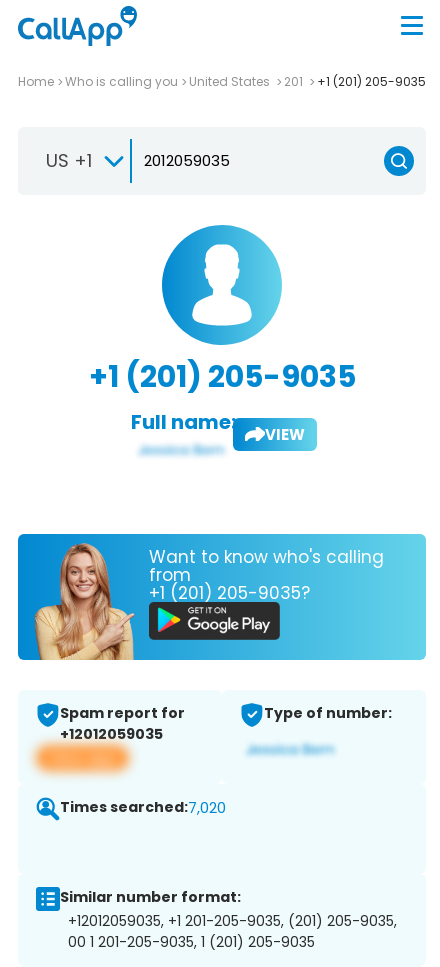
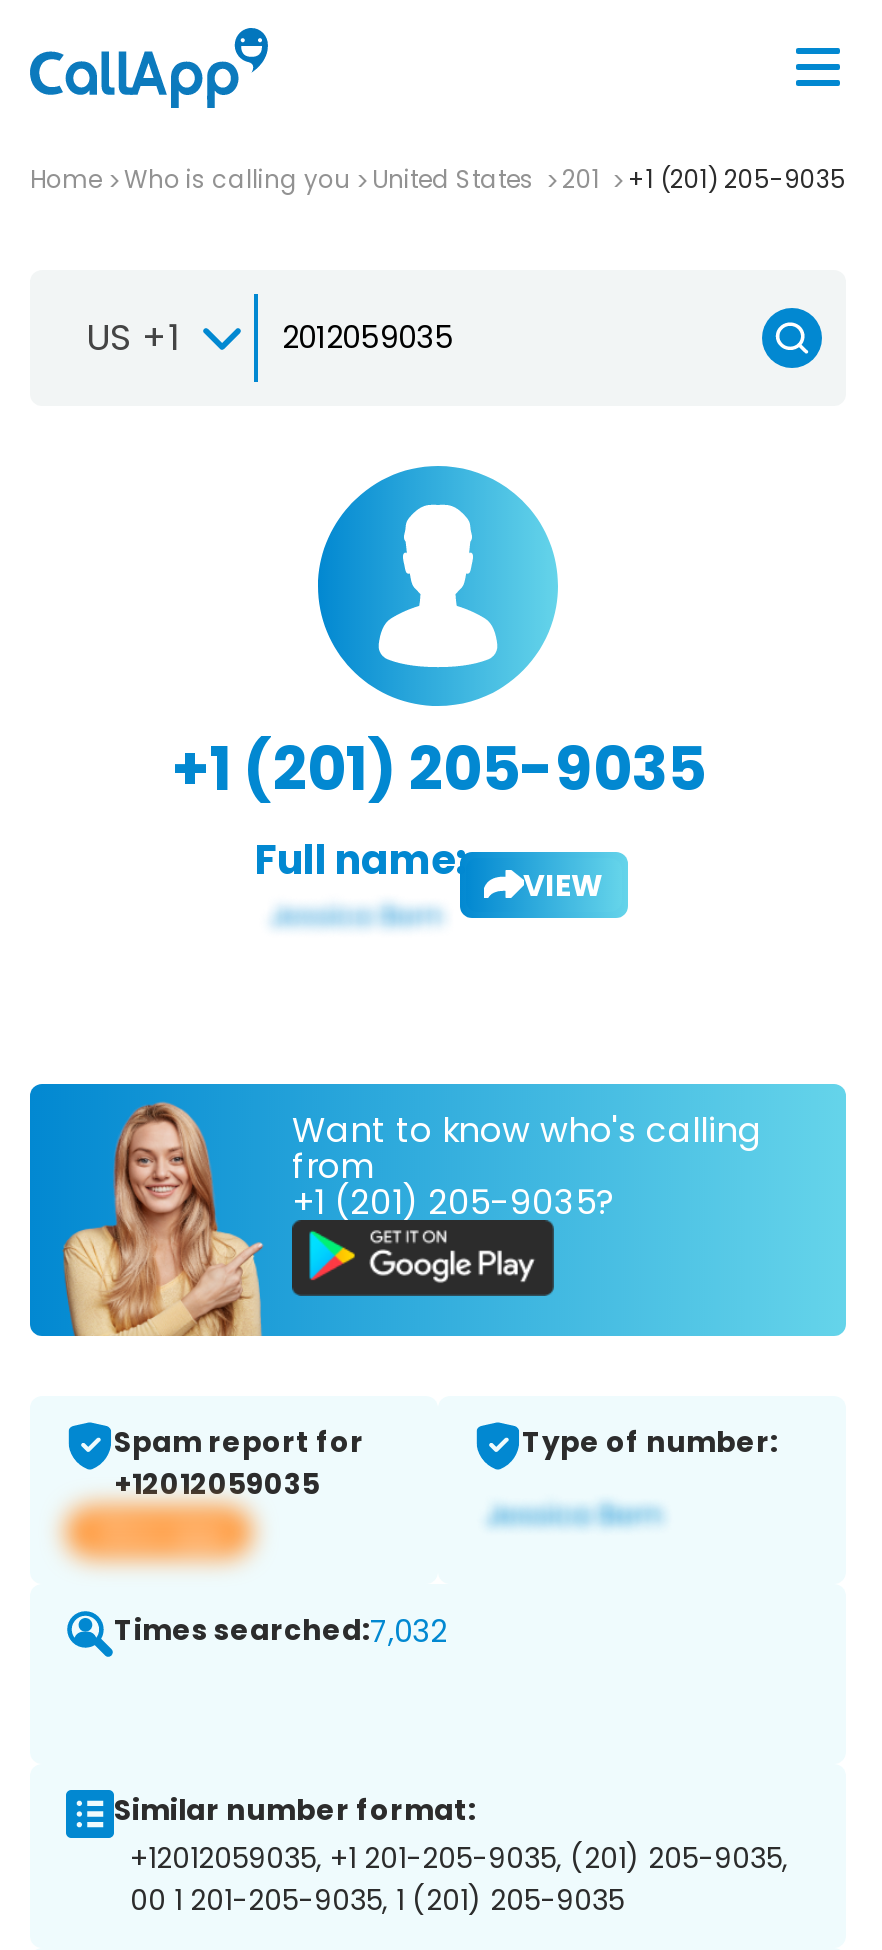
- Times searched:7,020
+ Times searched:7,032
